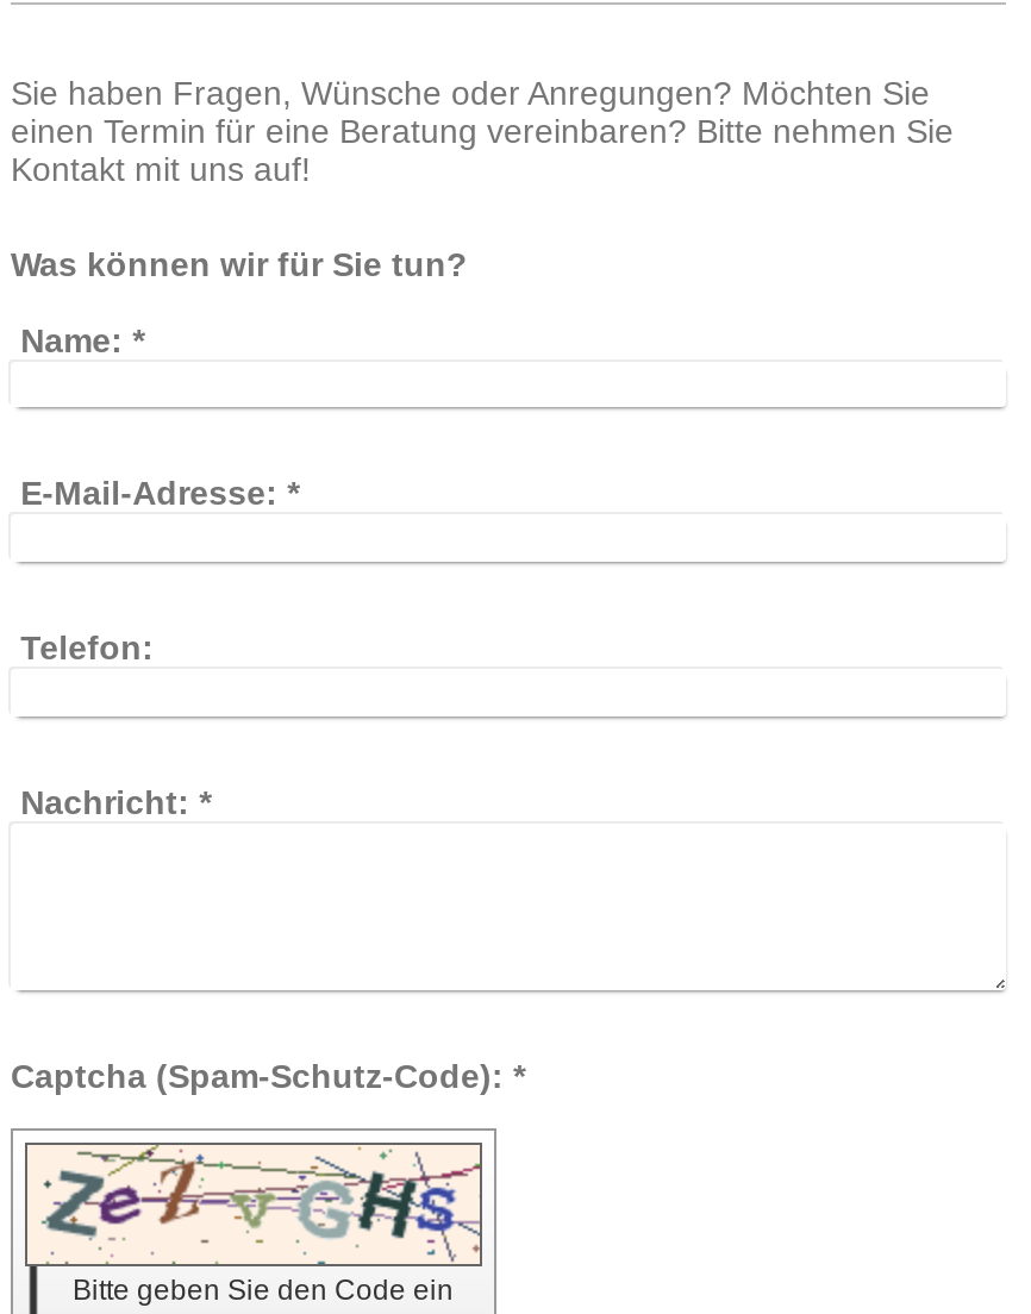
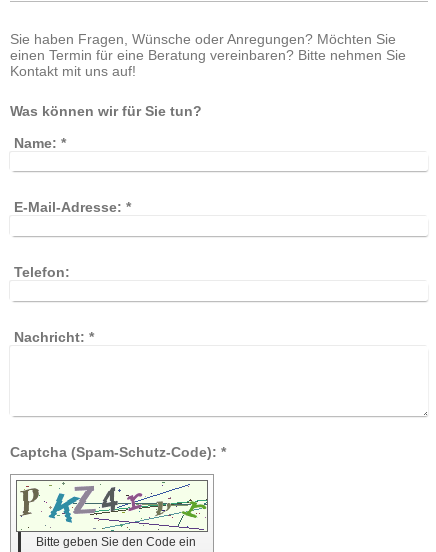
- [image]
+ [image]
